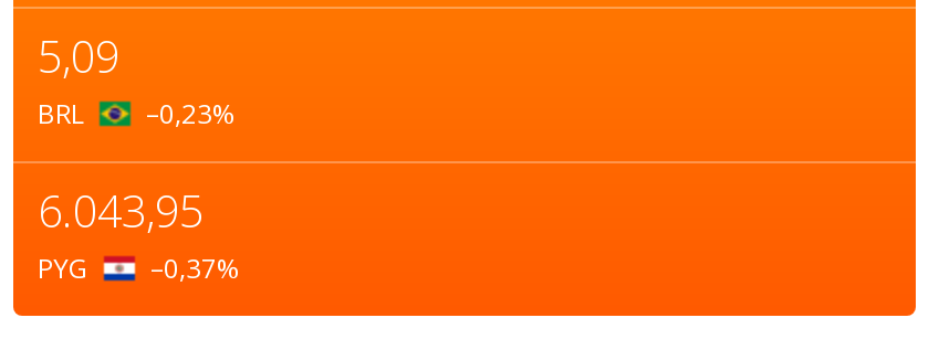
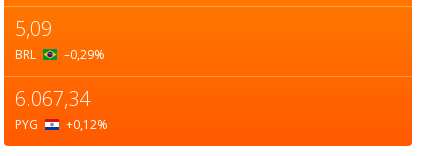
- BRL –0,23%
+ BRL –0,29%

- 6.043,95
+ 6.067,34

- PYG –0,37%
+ PYG +0,12%
